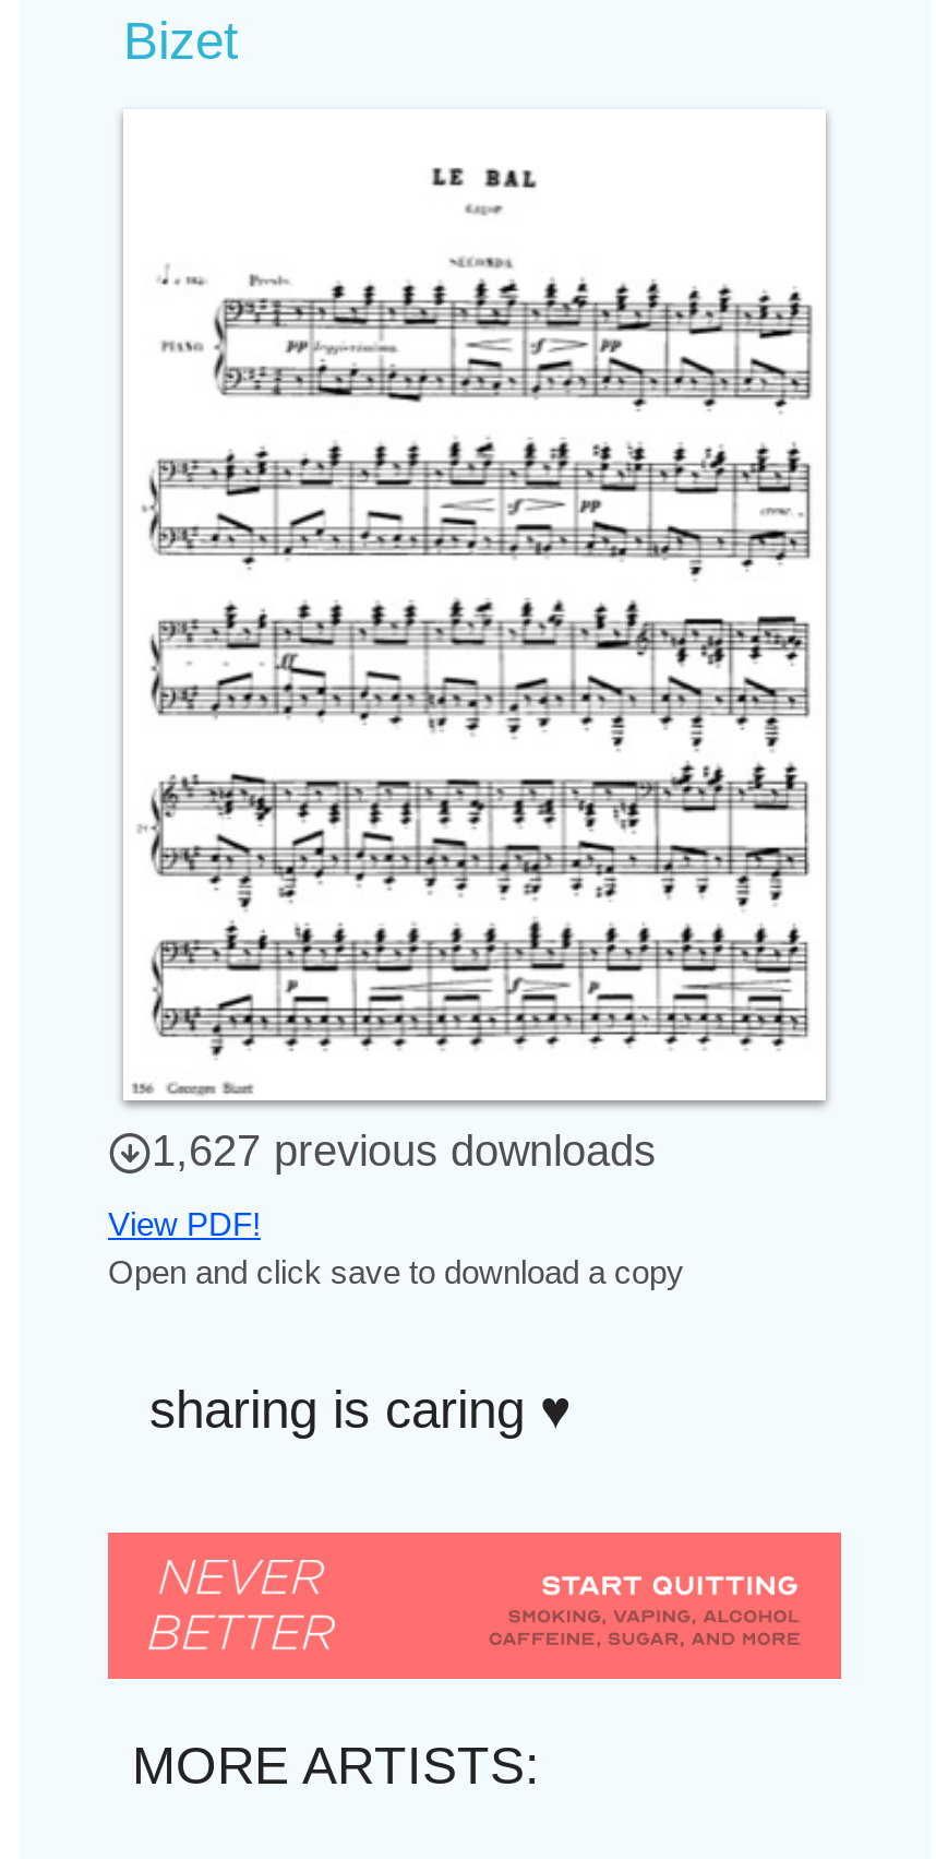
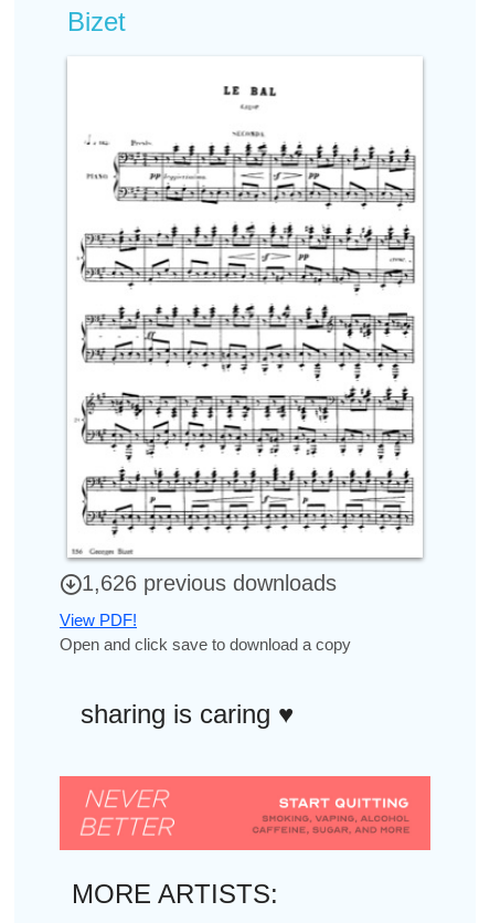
- 1,627 previous downloads
+ 1,626 previous downloads
